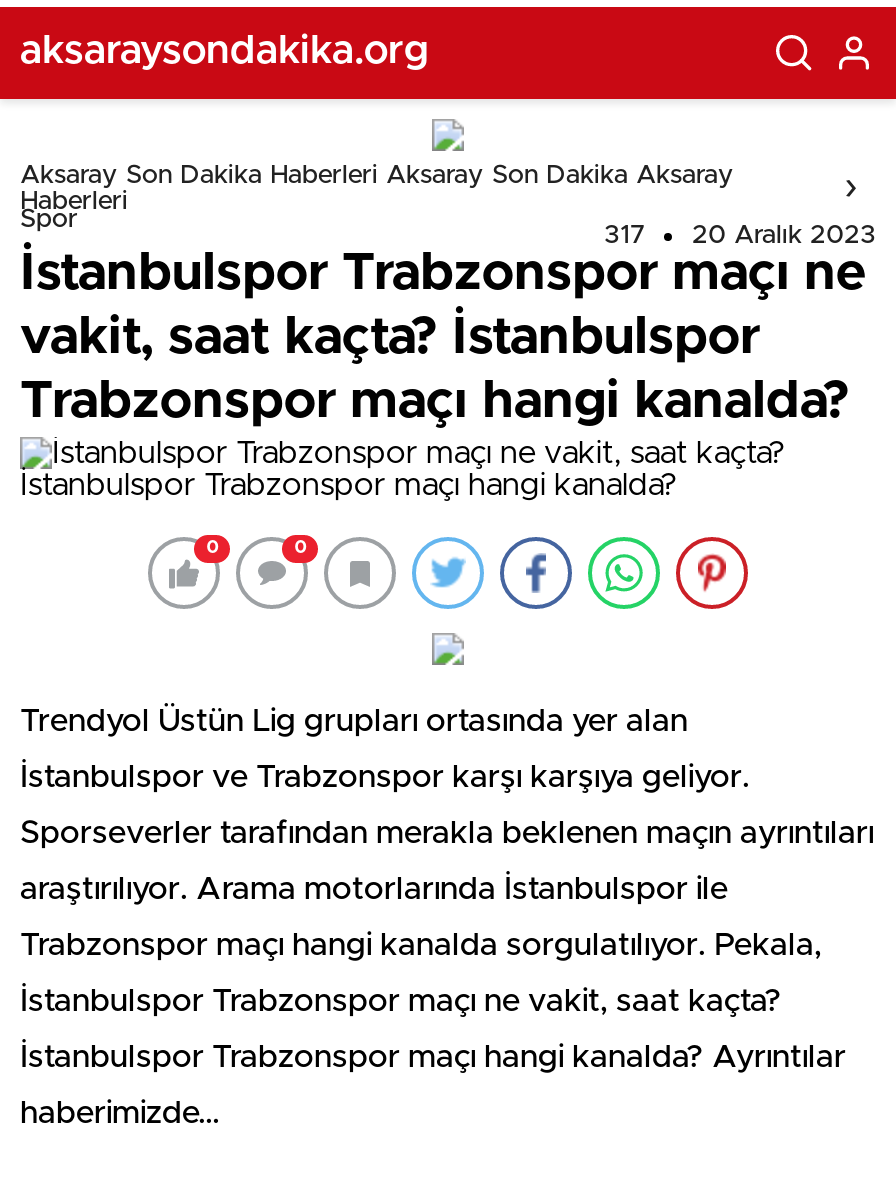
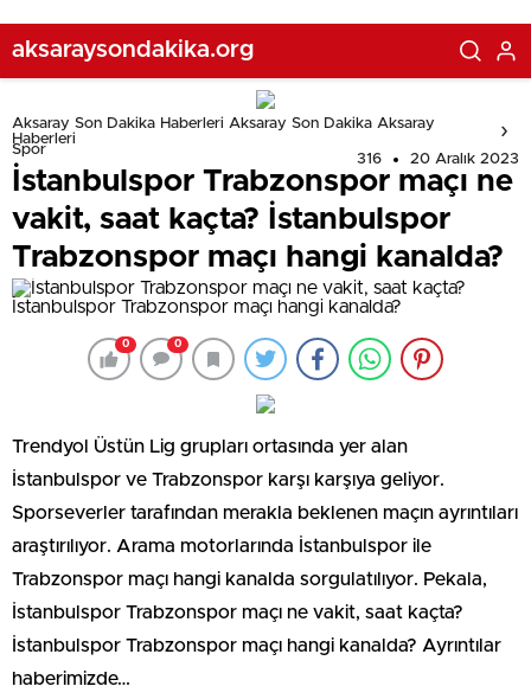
- 317 20 Aralık 2023
+ 316 20 Aralık 2023
